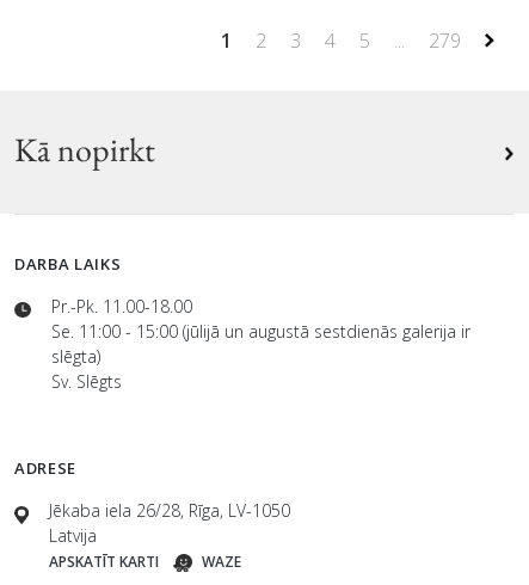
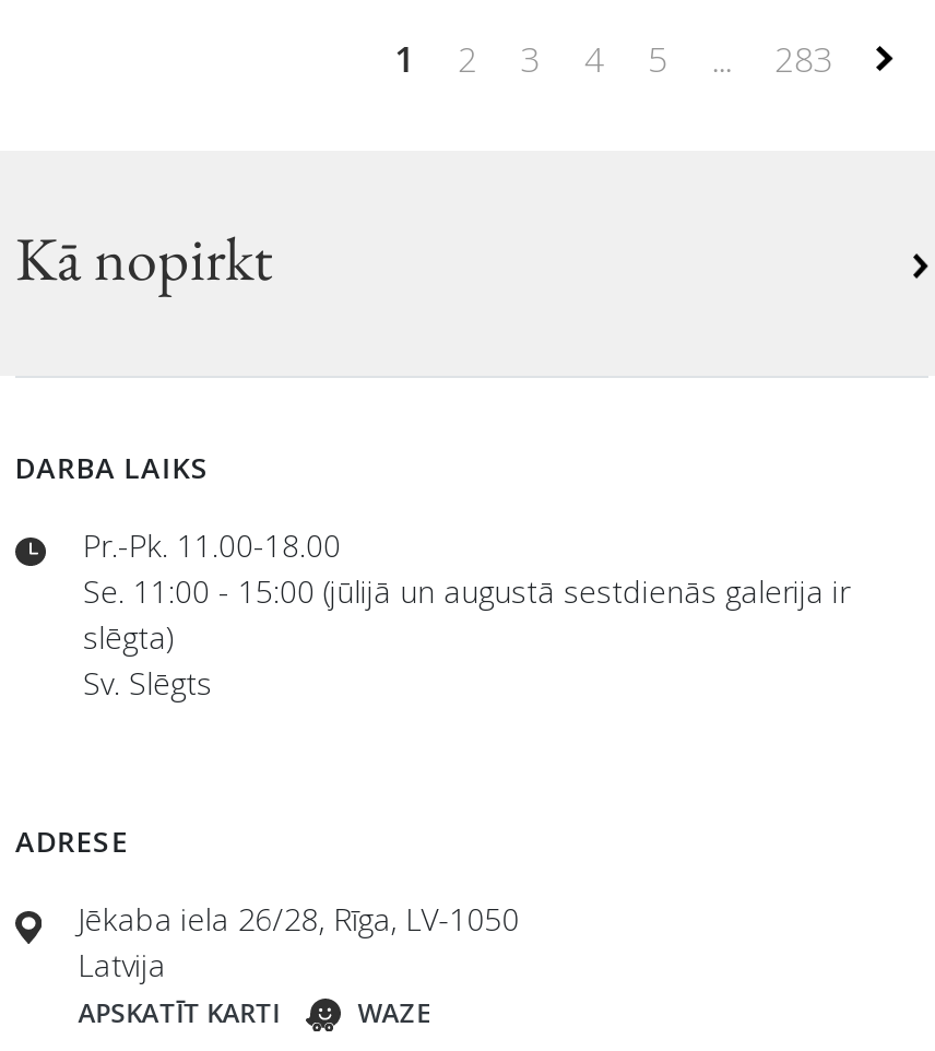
- 279
+ 283
